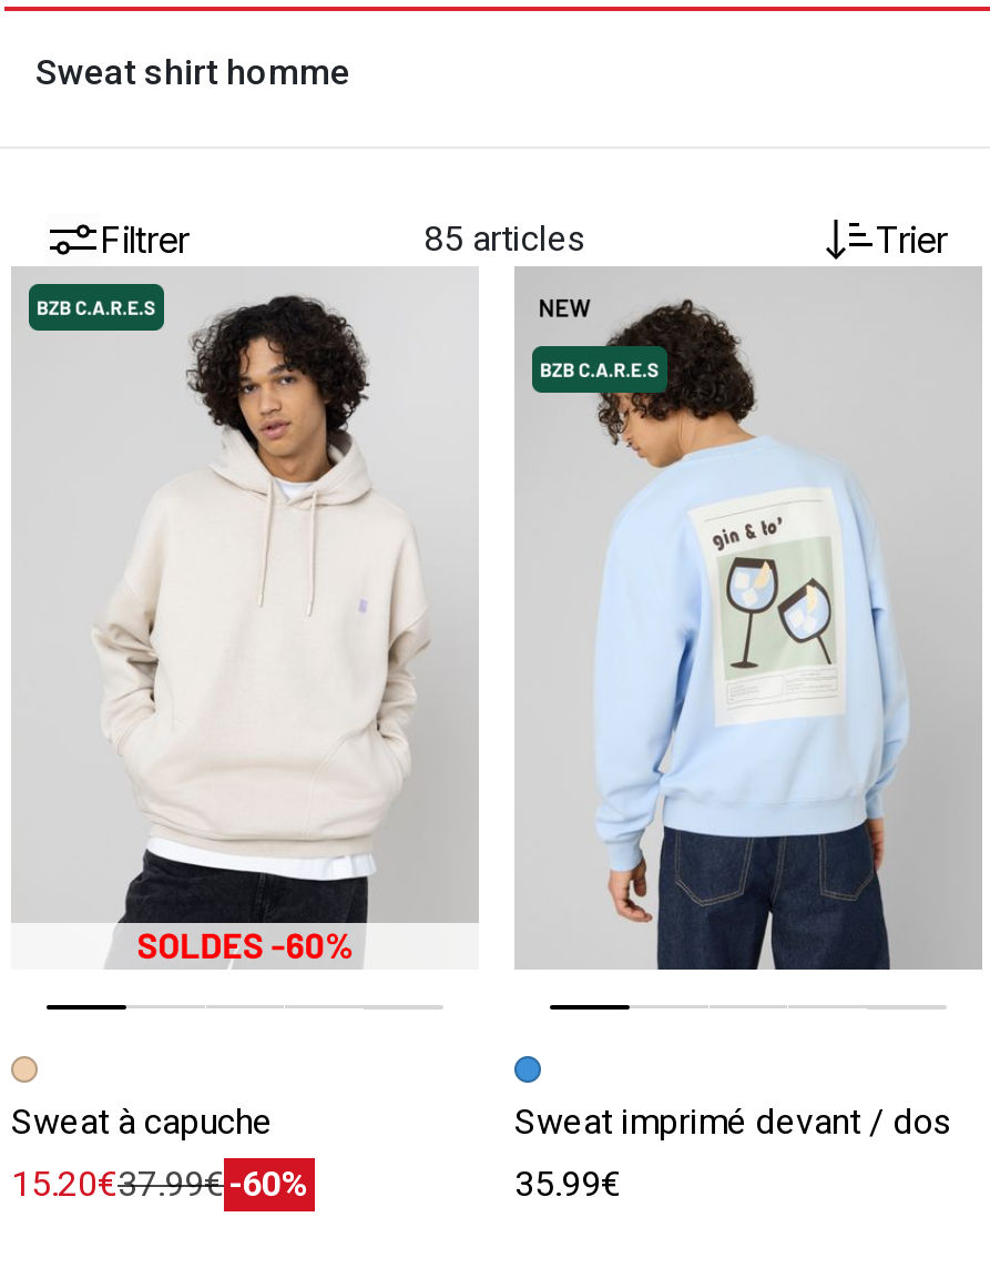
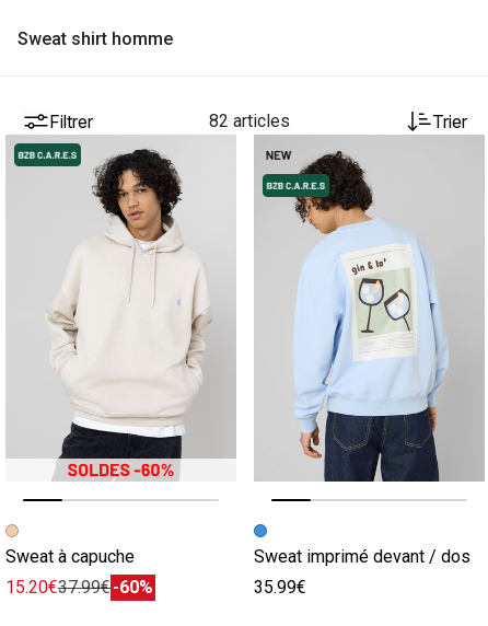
- 85 articles
+ 82 articles
